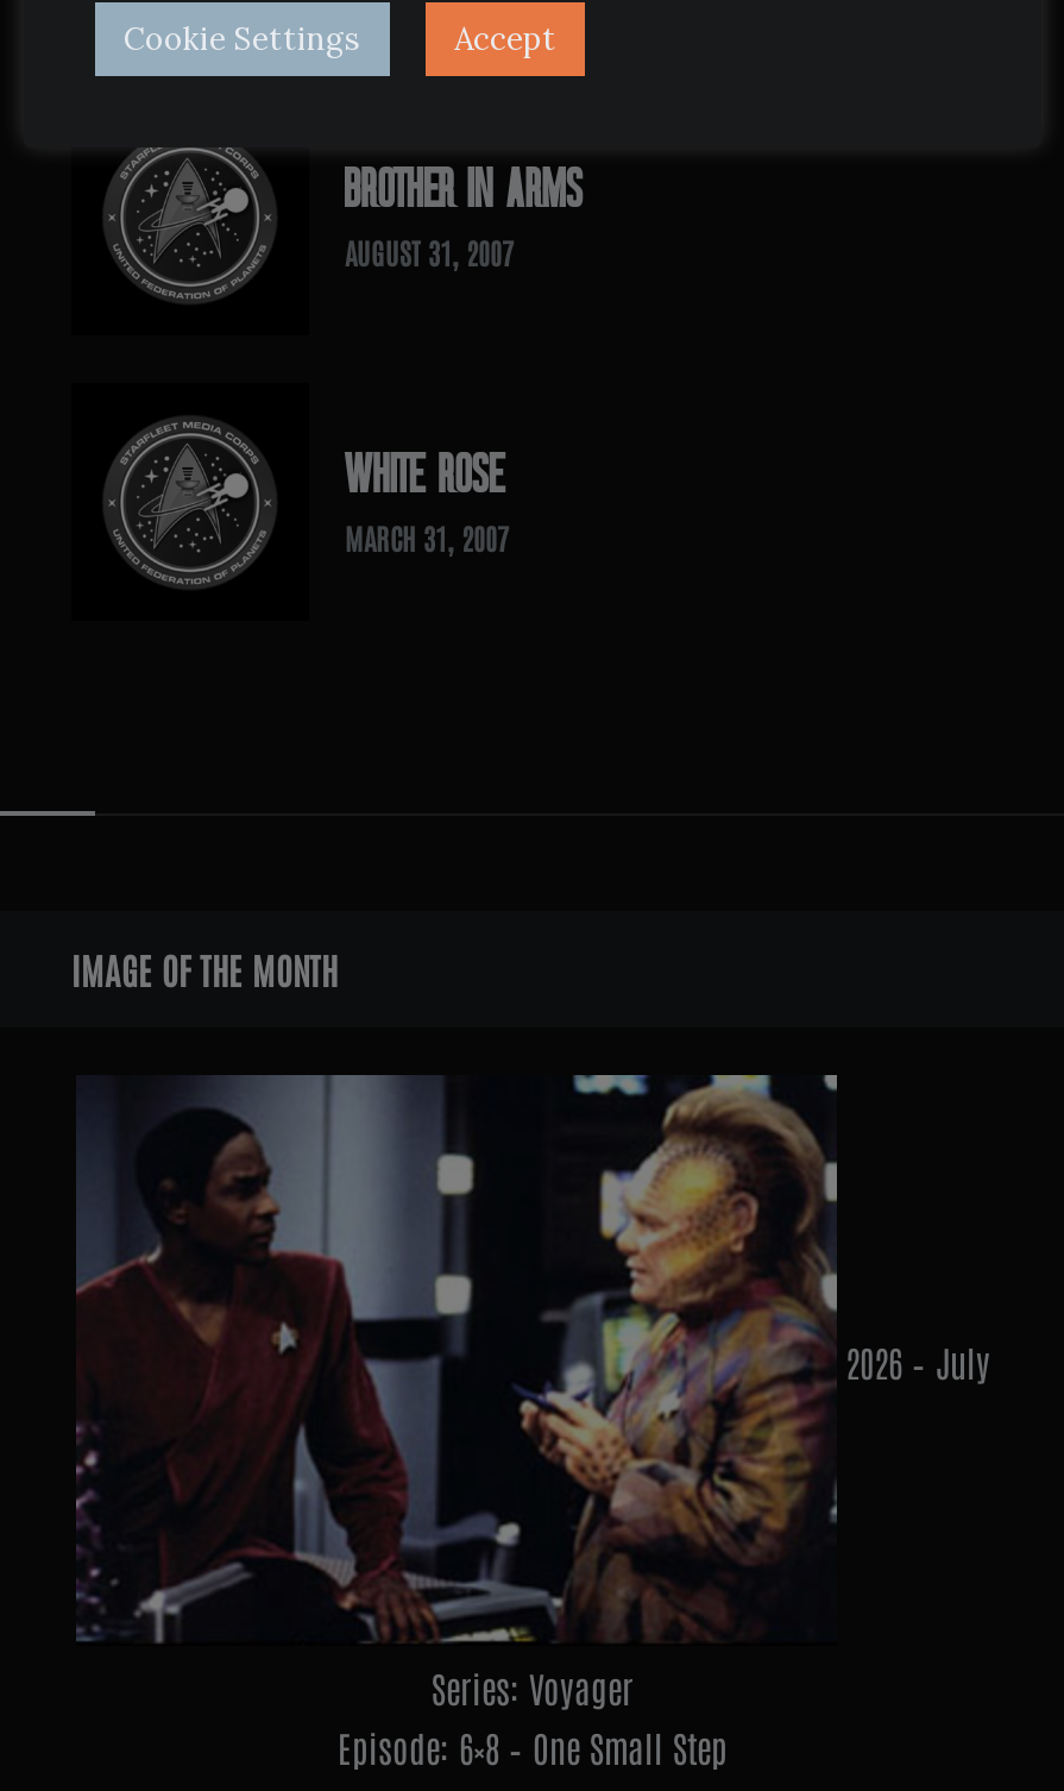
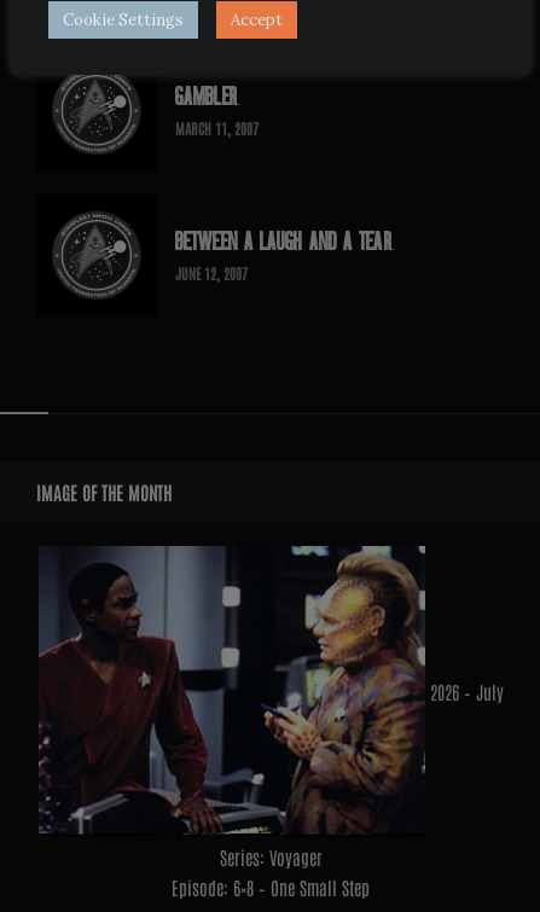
- BROTHER IN ARMS
- AUGUST 31, 2007
+ GAMBLER
+ MARCH 11, 2007

- WHITE ROSE
- MARCH 31, 2007
+ BETWEEN A LAUGH AND A TEAR
+ JUNE 12, 2007
